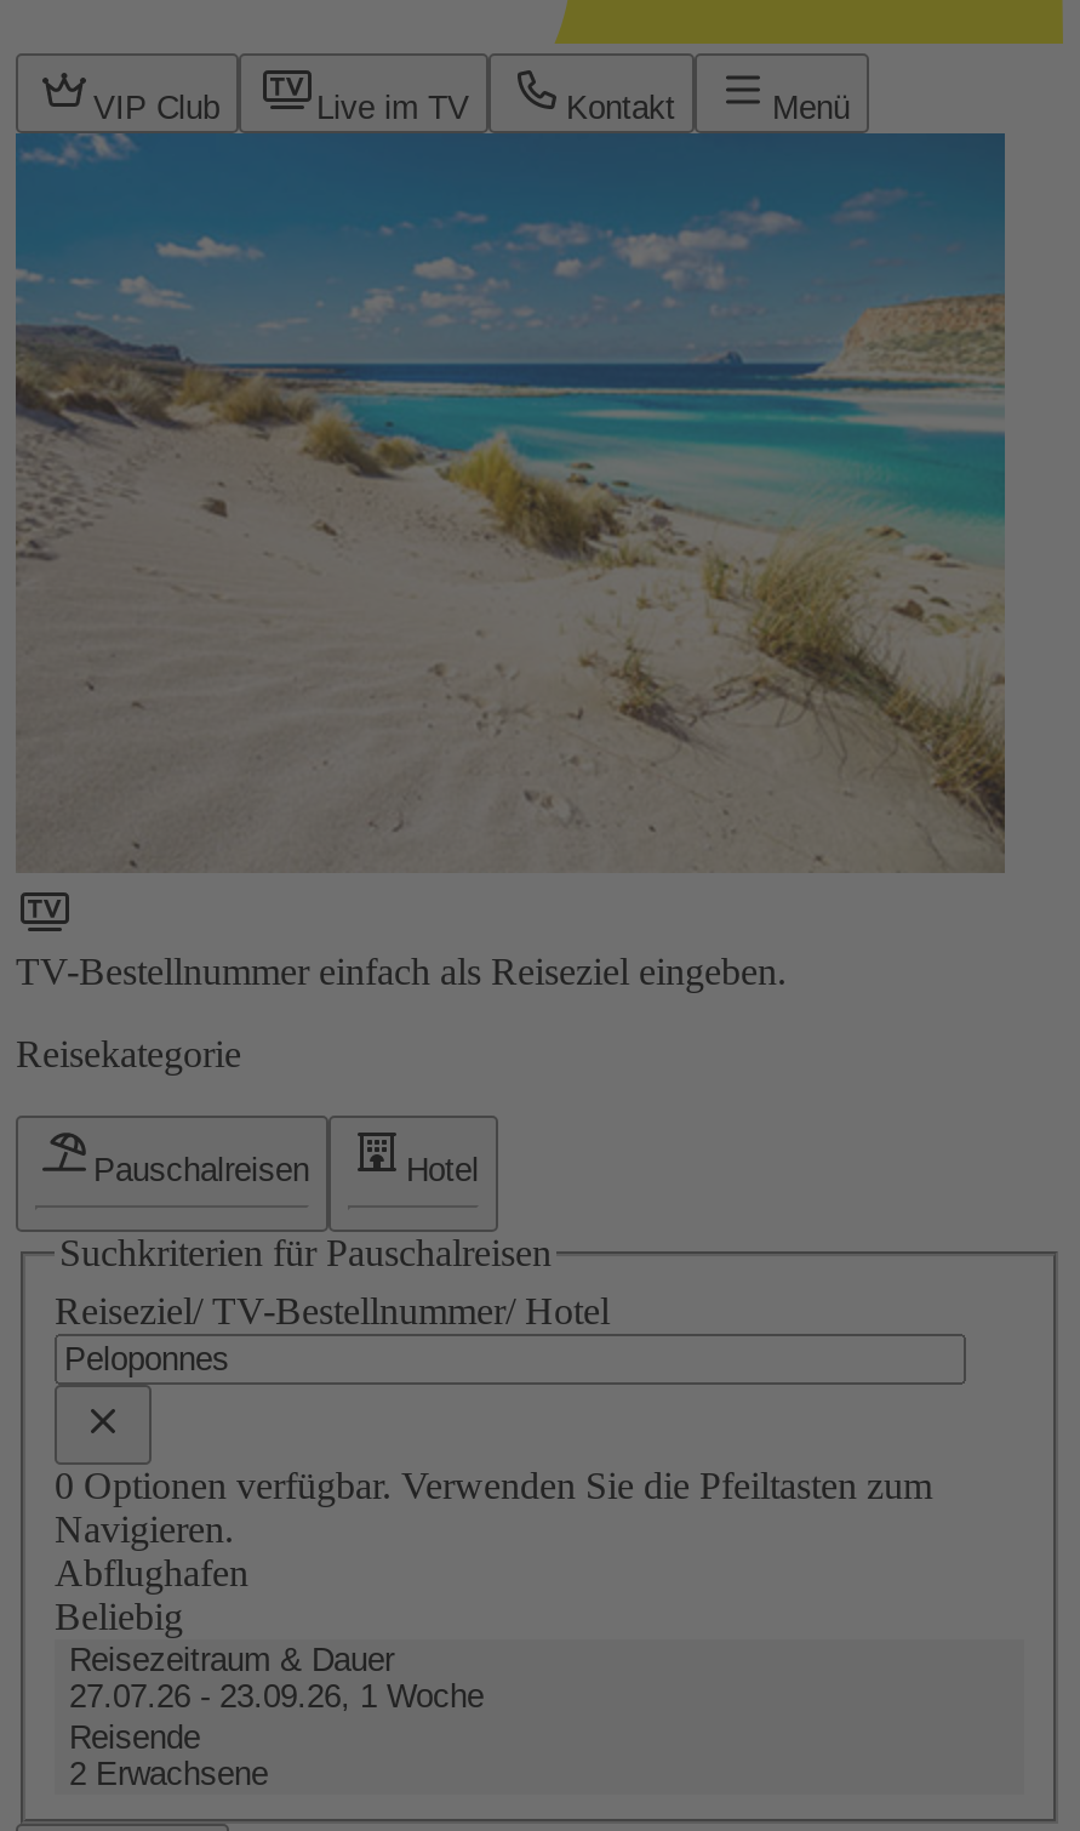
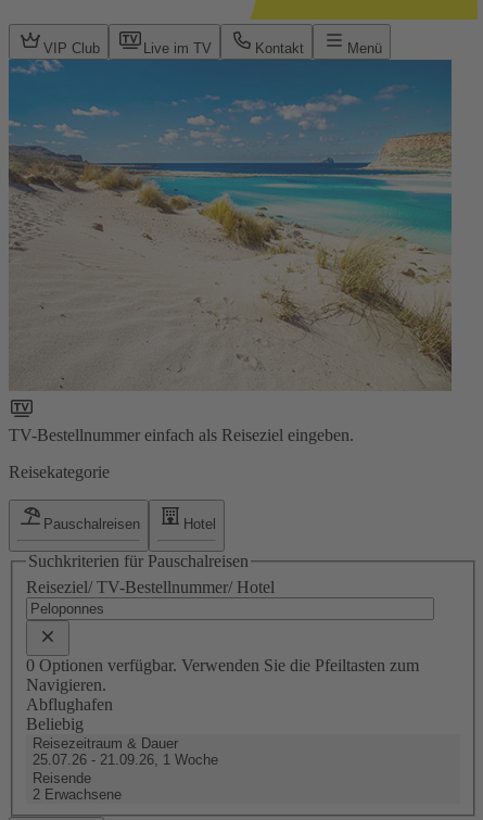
- 27.07.26 - 23.09.26, 1 Woche
+ 25.07.26 - 21.09.26, 1 Woche
